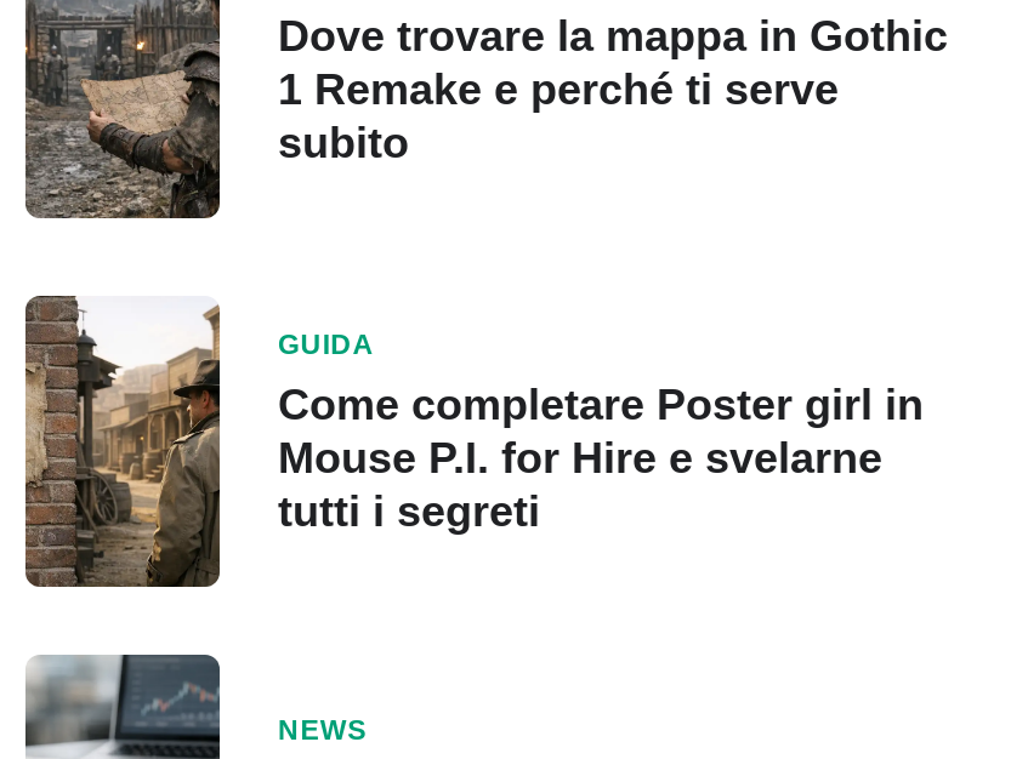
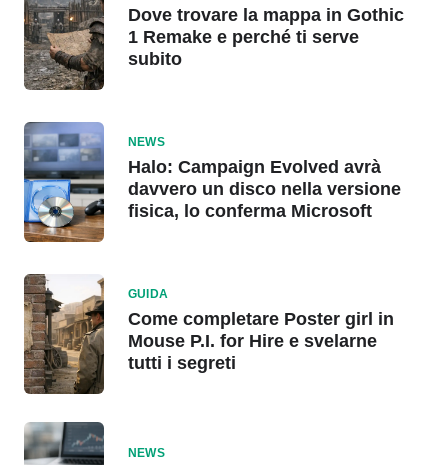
+ [image]
+ NEWS
+ Halo: Campaign Evolved avrà
+ davvero un disco nella versione
+ fisica, lo conferma Microsoft
